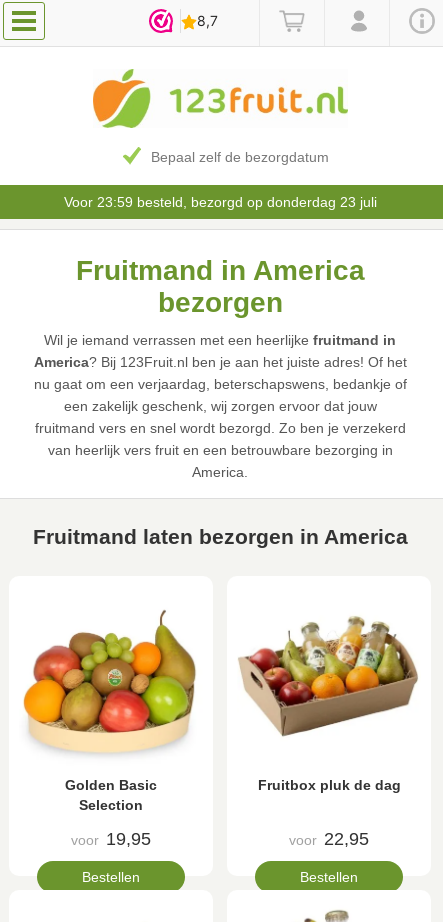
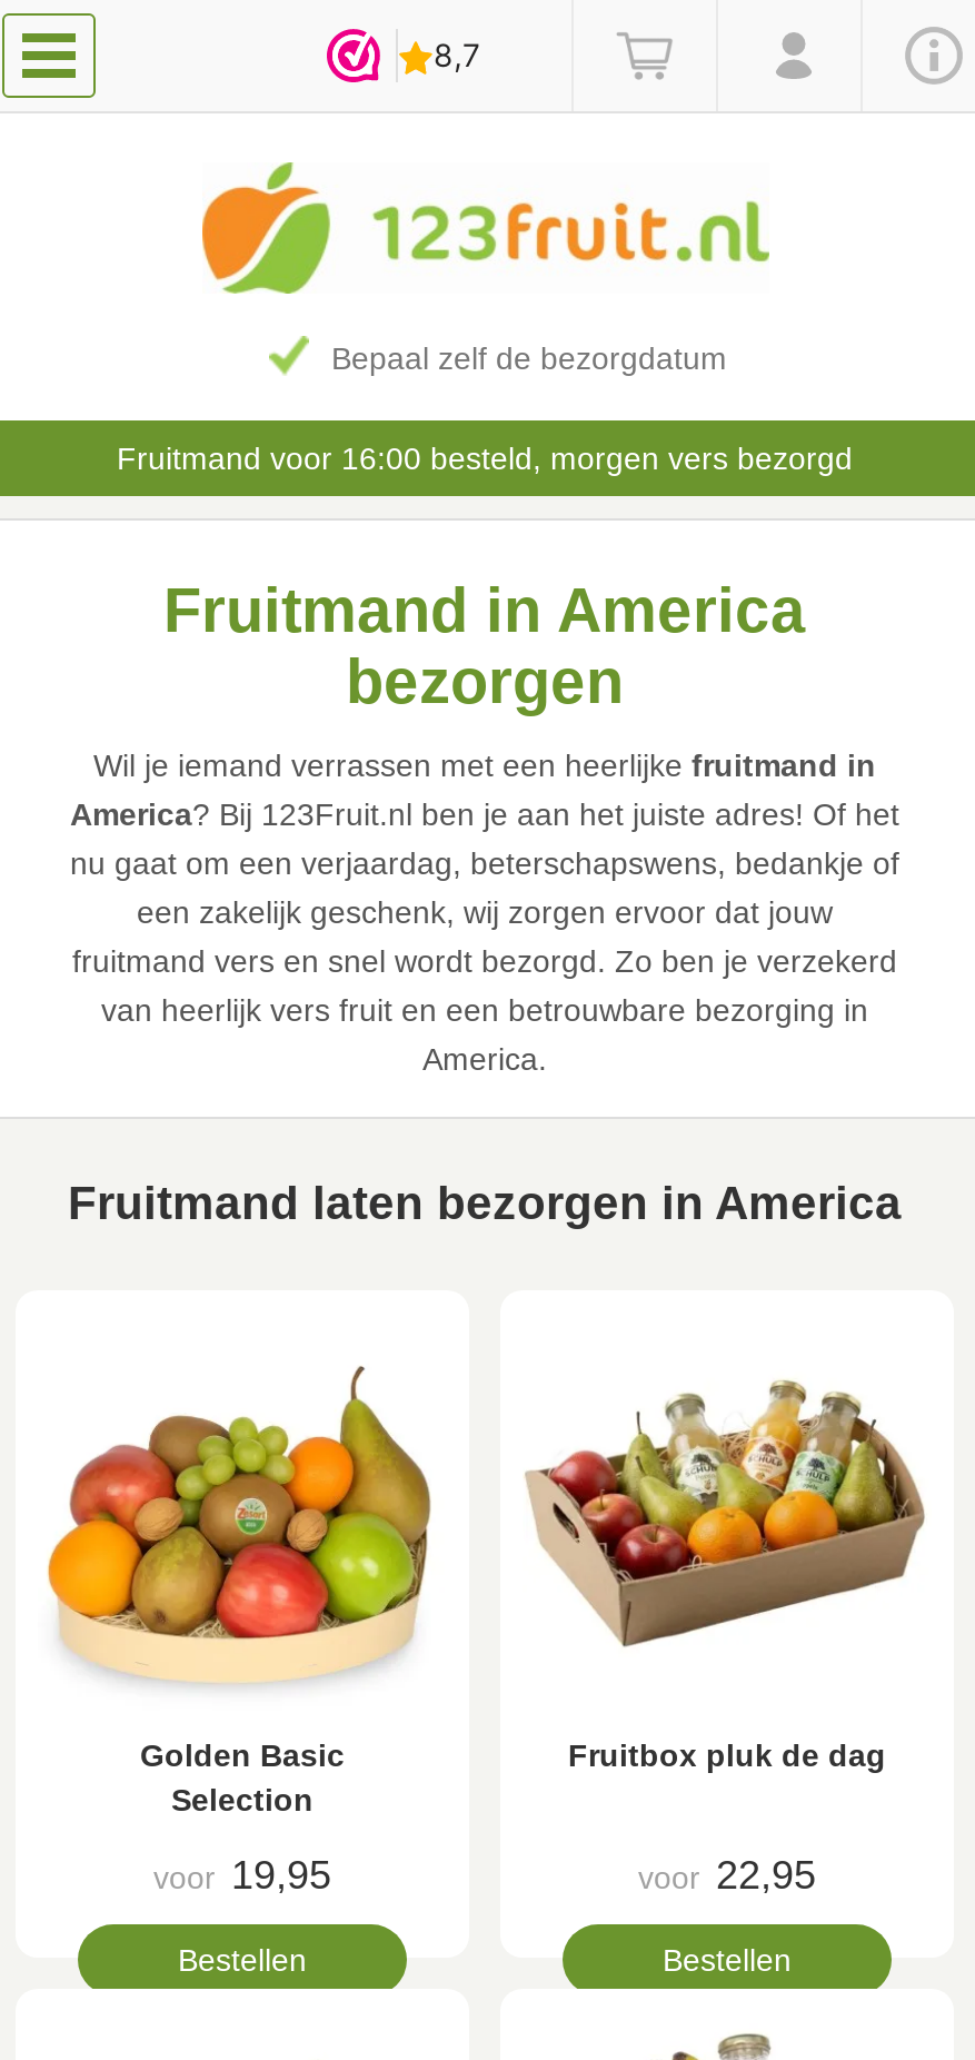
- Voor 23:59 besteld, bezorgd op donderdag 23 juli
+ Fruitmand voor 16:00 besteld, morgen vers bezorgd
